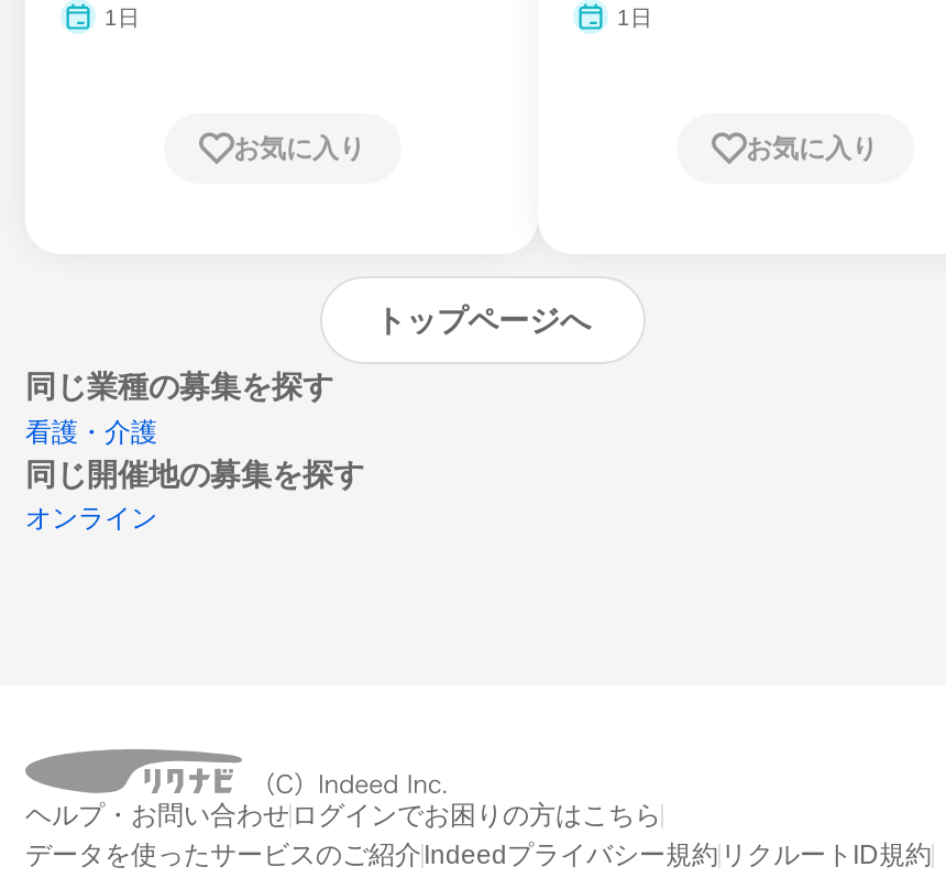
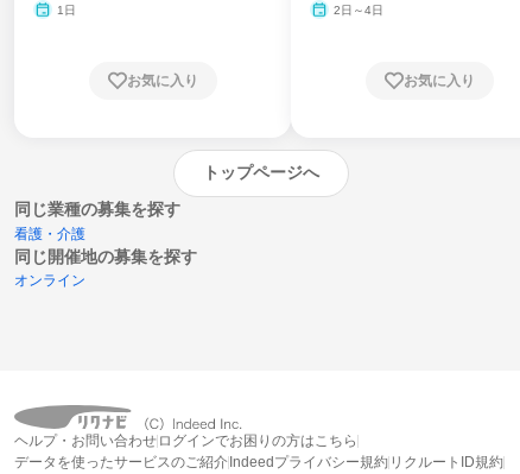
- 1日
+ 2日～4日
